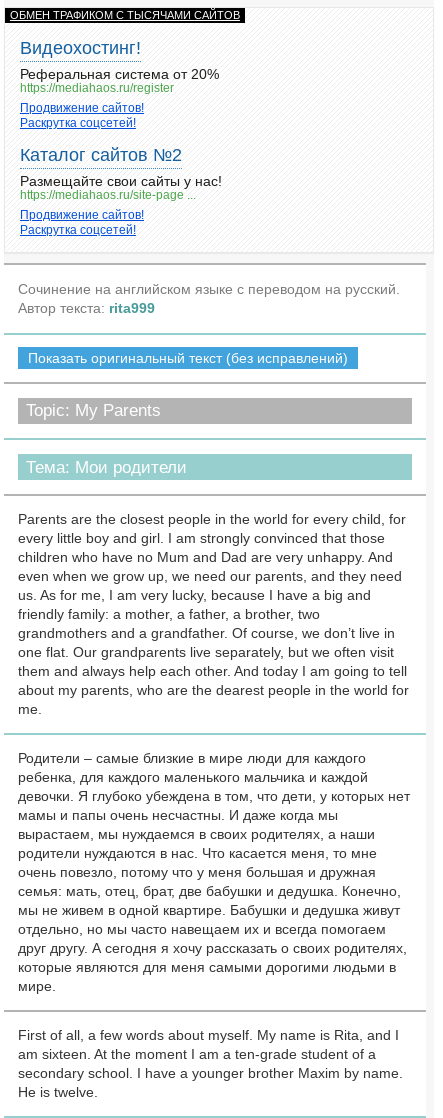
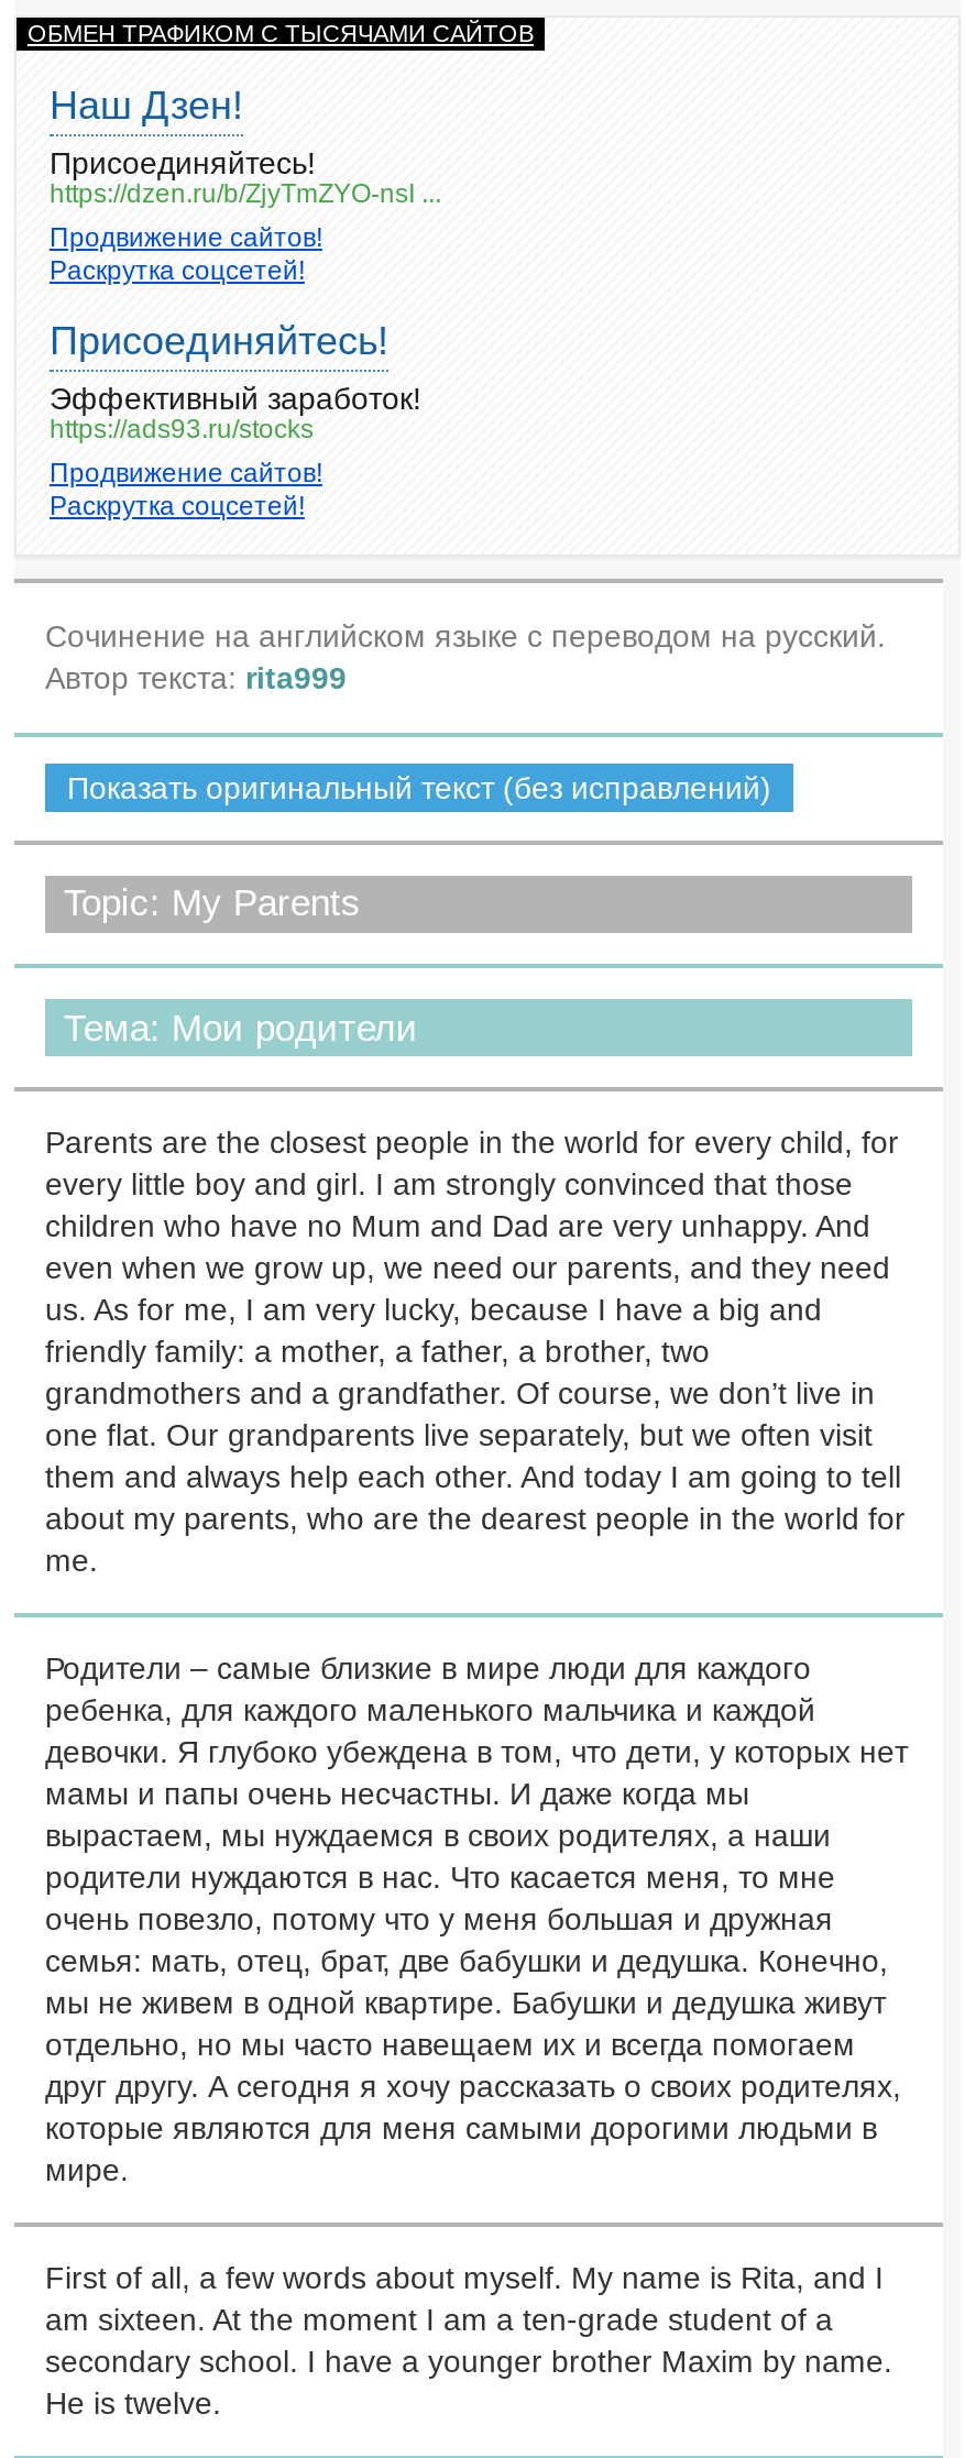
- Видеохостинг!
- Реферальная система от 20%
- https://mediahaos.ru/register
+ Наш Дзен!
+ Присоединяйтесь!
+ https://dzen.ru/b/ZjyTmZYO-nsI ...

- Каталог сайтов №2
- Размещайте свои сайты у нас!
- https://mediahaos.ru/site-page ...
+ Присоединяйтесь!
+ Эффективный заработок!
+ https://ads93.ru/stocks
